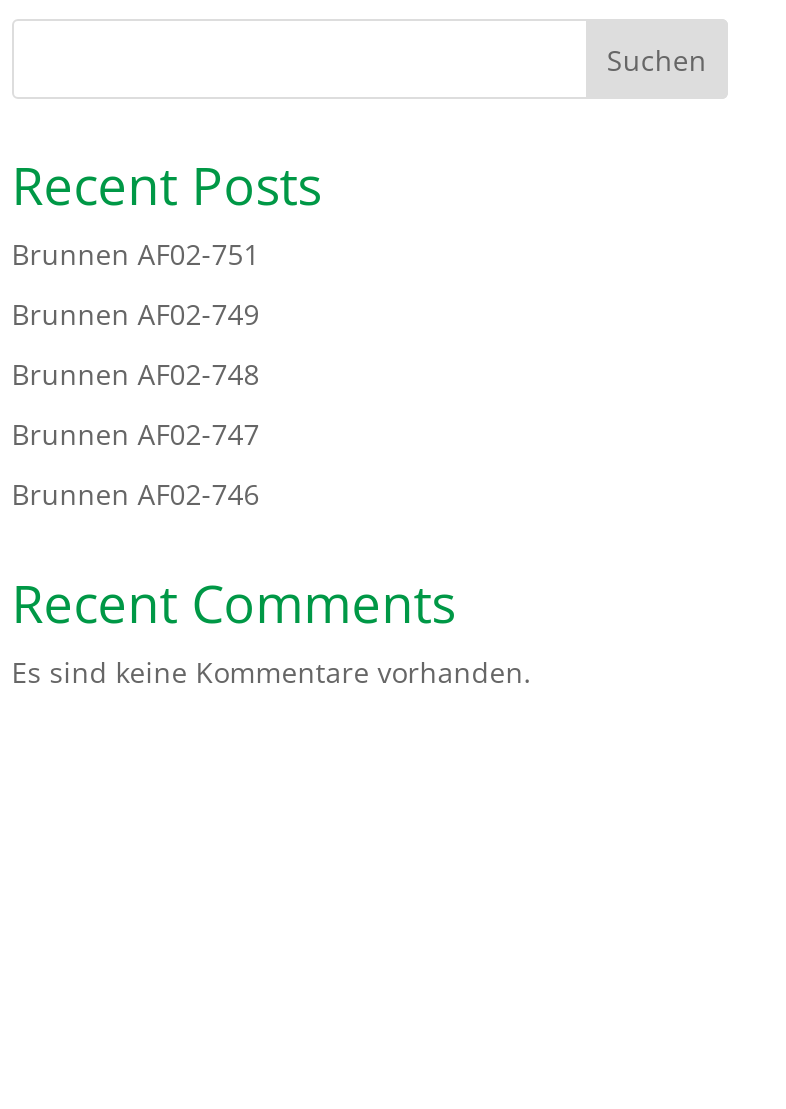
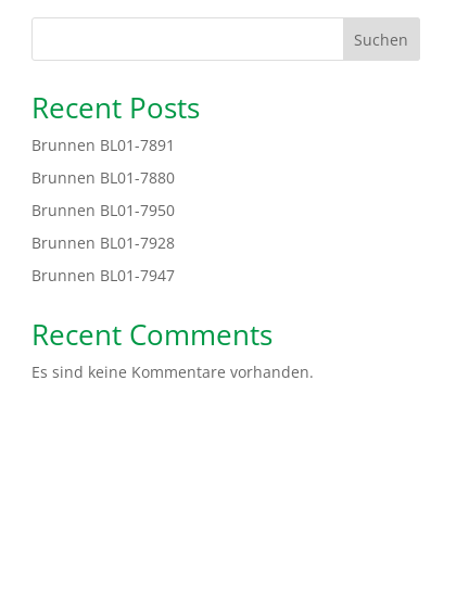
- Brunnen AF02-751
+ Brunnen BL01-7891

- Brunnen AF02-749
+ Brunnen BL01-7880

- Brunnen AF02-748
+ Brunnen BL01-7950

- Brunnen AF02-747
+ Brunnen BL01-7928

- Brunnen AF02-746
+ Brunnen BL01-7947
